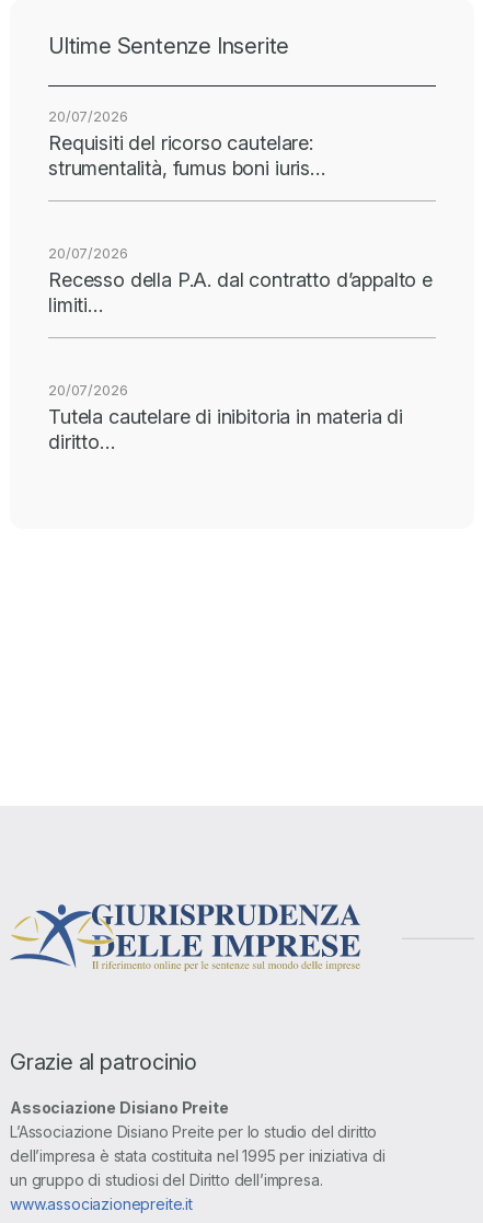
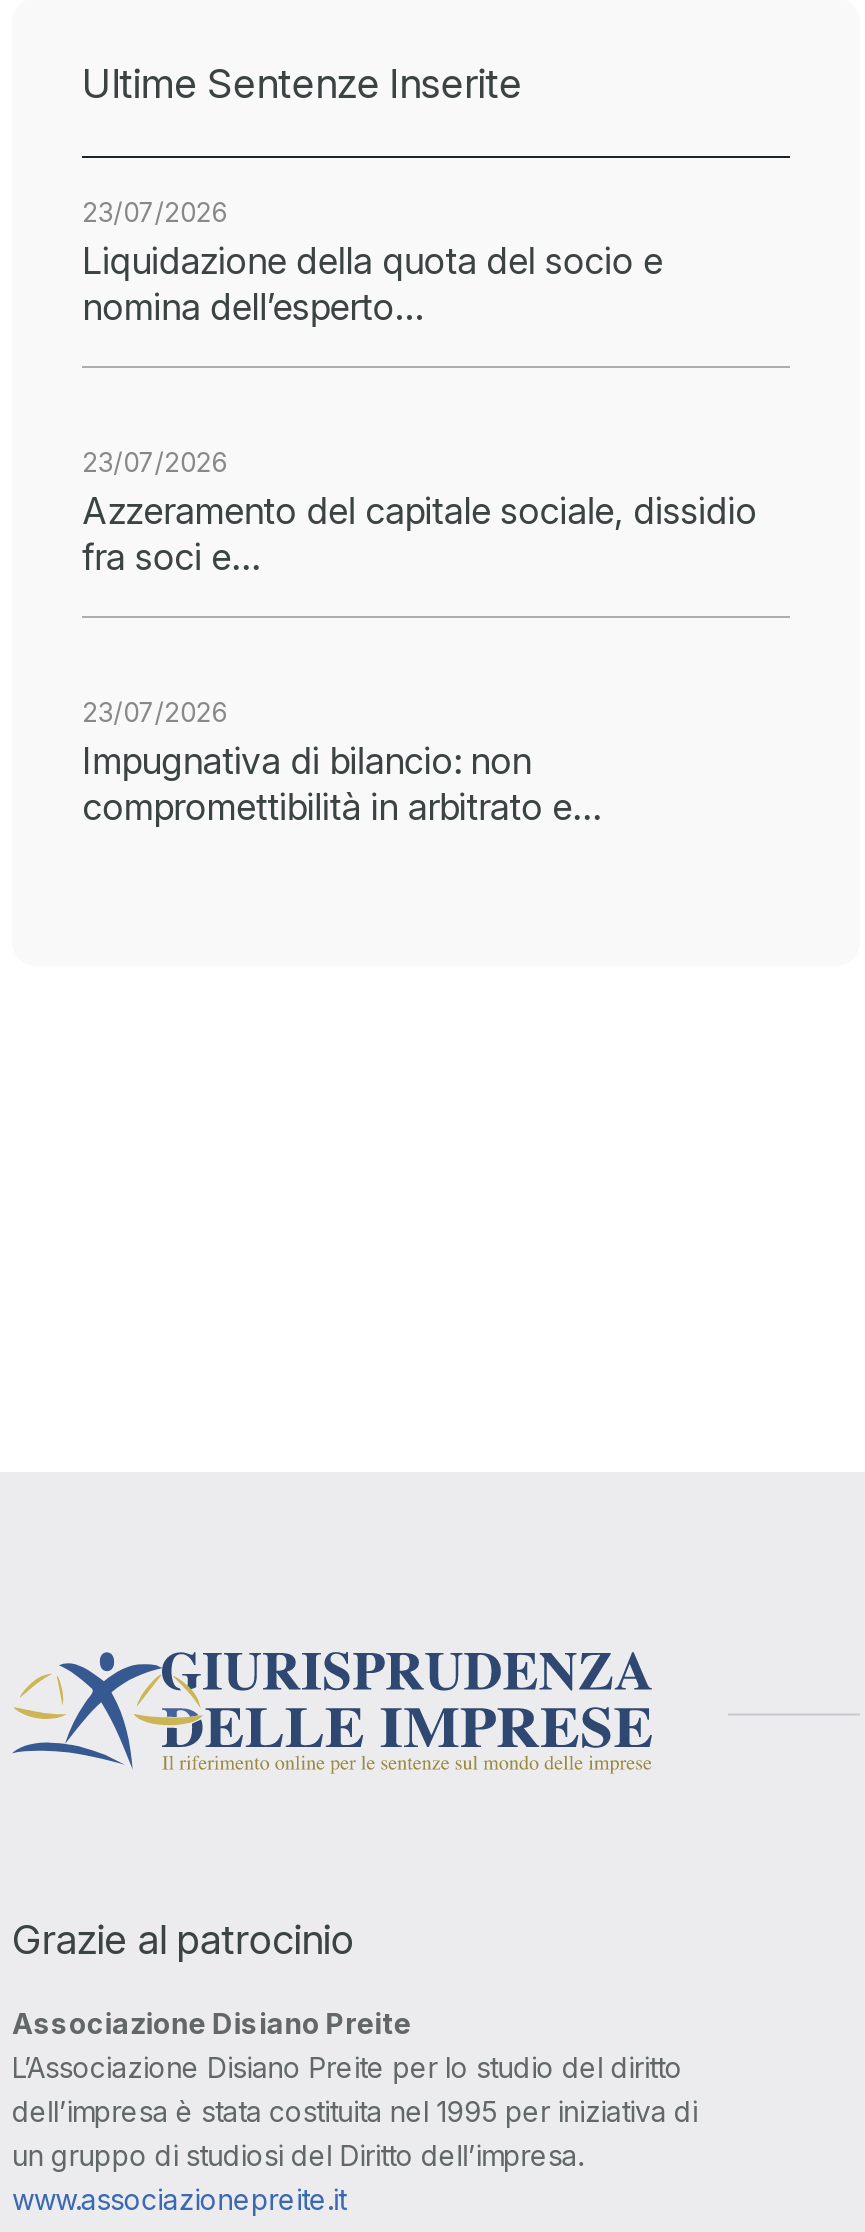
- 20/07/2026
- Requisiti del ricorso cautelare:
- strumentalità, fumus boni iuris…
+ 23/07/2026
+ Liquidazione della quota del socio e
+ nomina dell’esperto…

- 20/07/2026
- Recesso della P.A. dal contratto d’appalto e
- limiti…
+ 23/07/2026
+ Azzeramento del capitale sociale, dissidio
+ fra soci e…

- 20/07/2026
- Tutela cautelare di inibitoria in materia di
- diritto…
+ 23/07/2026
+ Impugnativa di bilancio: non
+ compromettibilità in arbitrato e…
